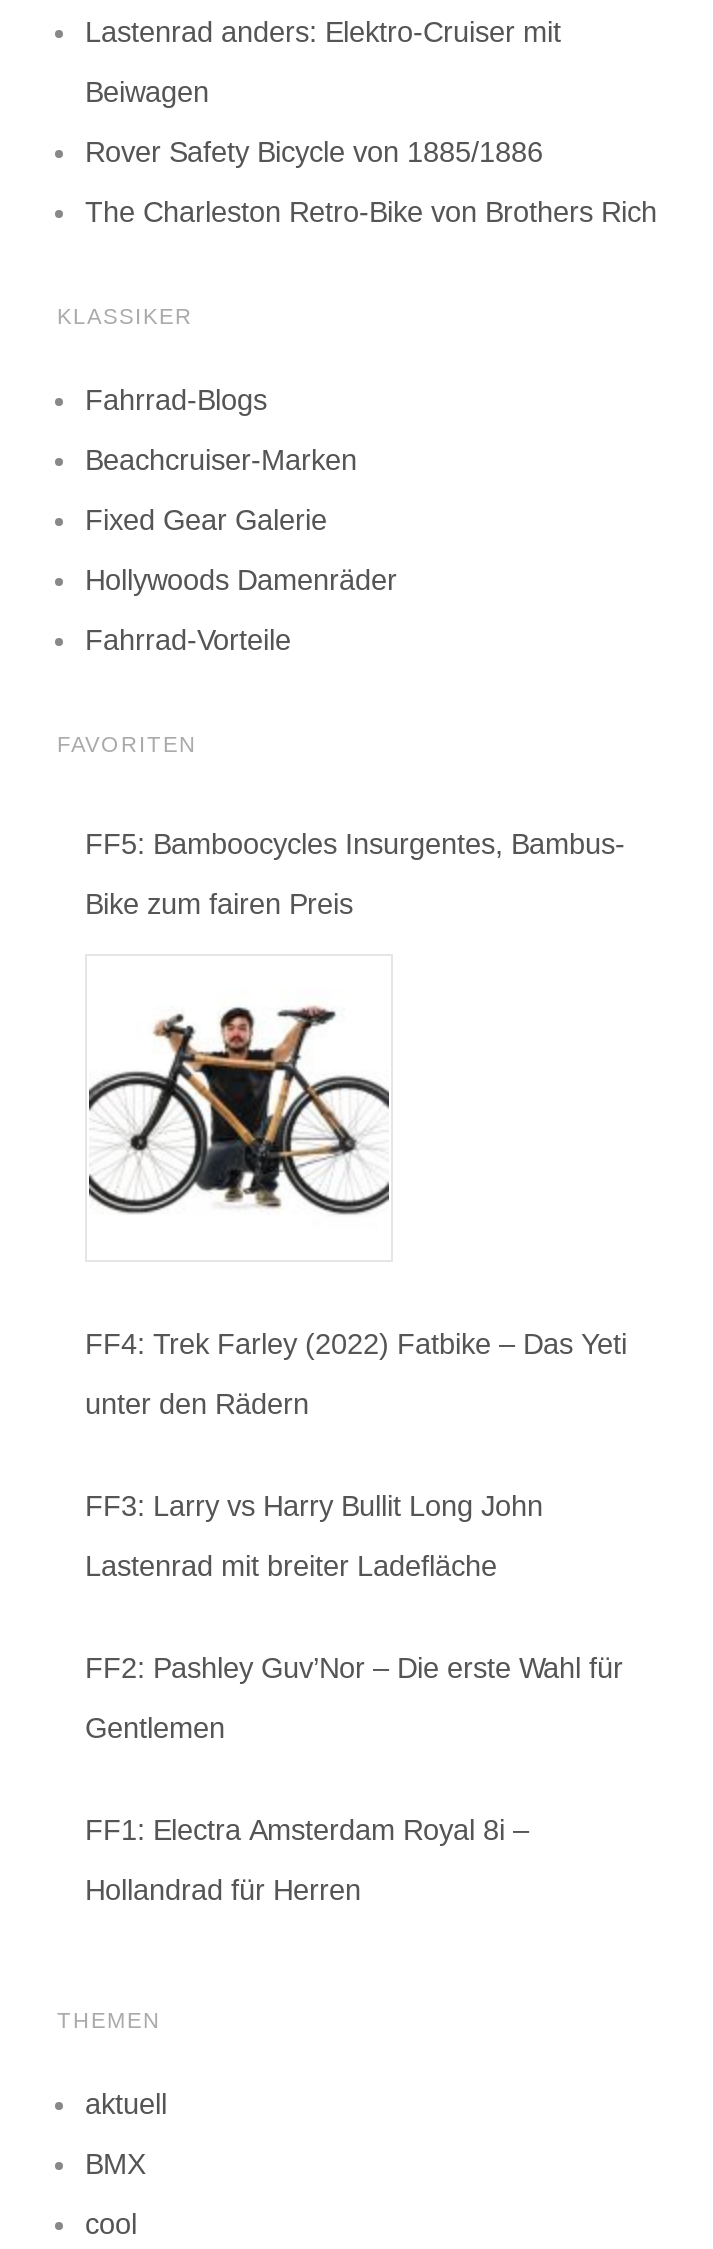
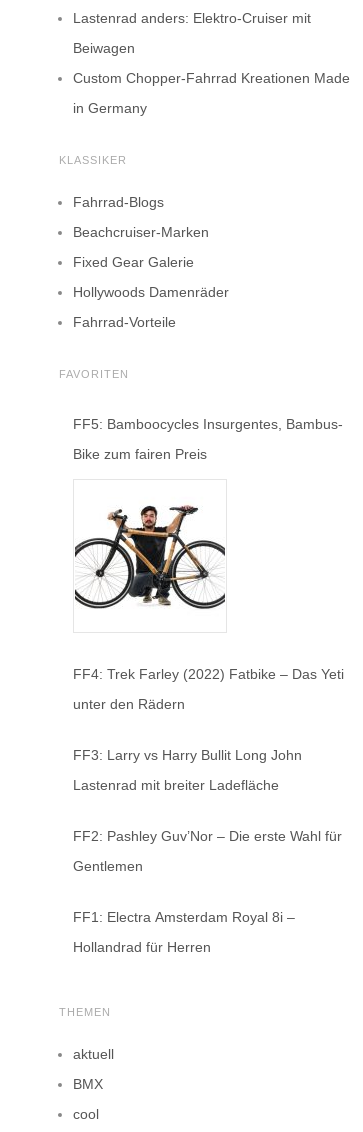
- Rover Safety Bicycle von 1885/1886
+ Custom Chopper-Fahrrad Kreationen Made

- The Charleston Retro-Bike von Brothers Rich
+ in Germany
